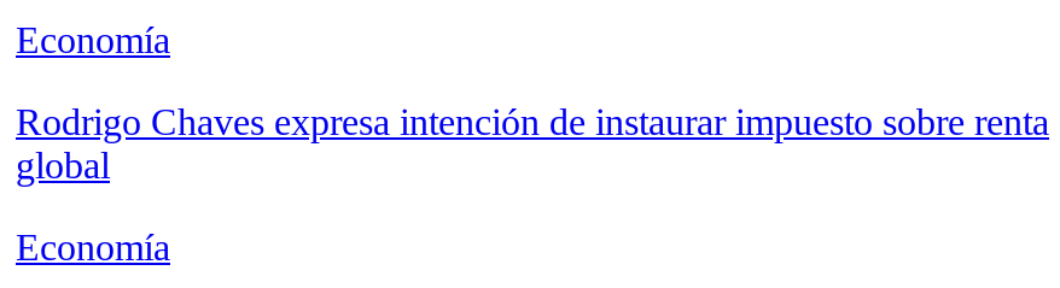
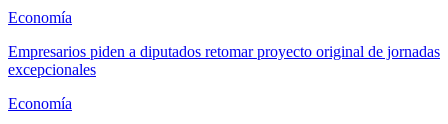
- Rodrigo Chaves expresa intención de instaurar impuesto sobre renta
- global
+ Empresarios piden a diputados retomar proyecto original de jornadas
+ excepcionales
